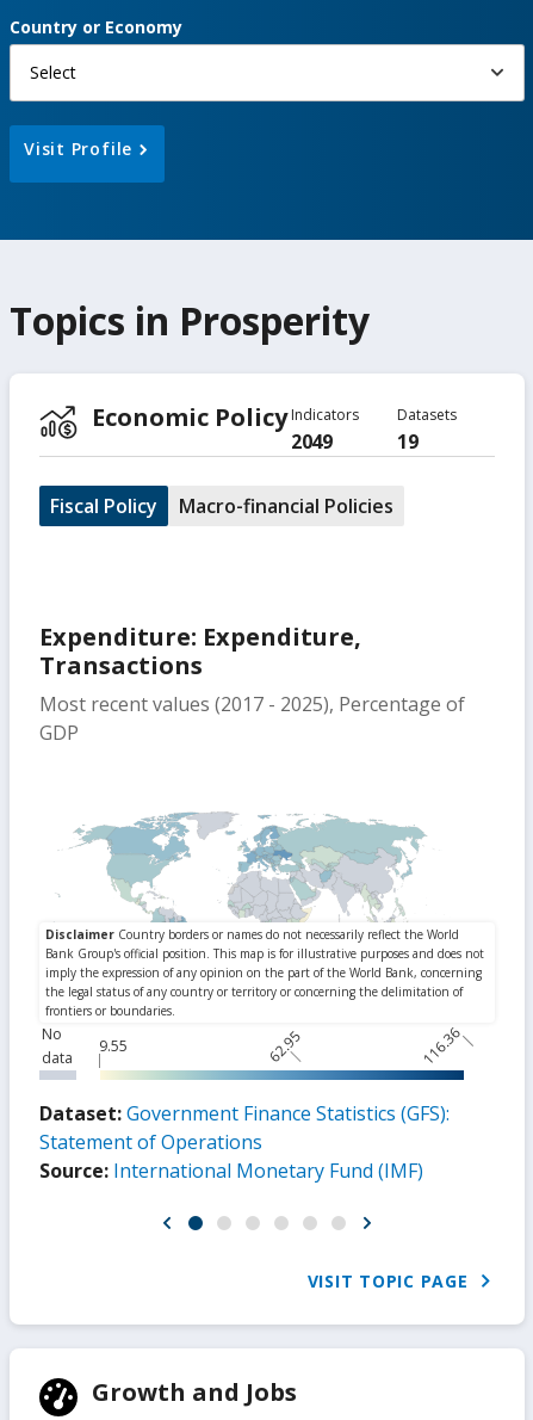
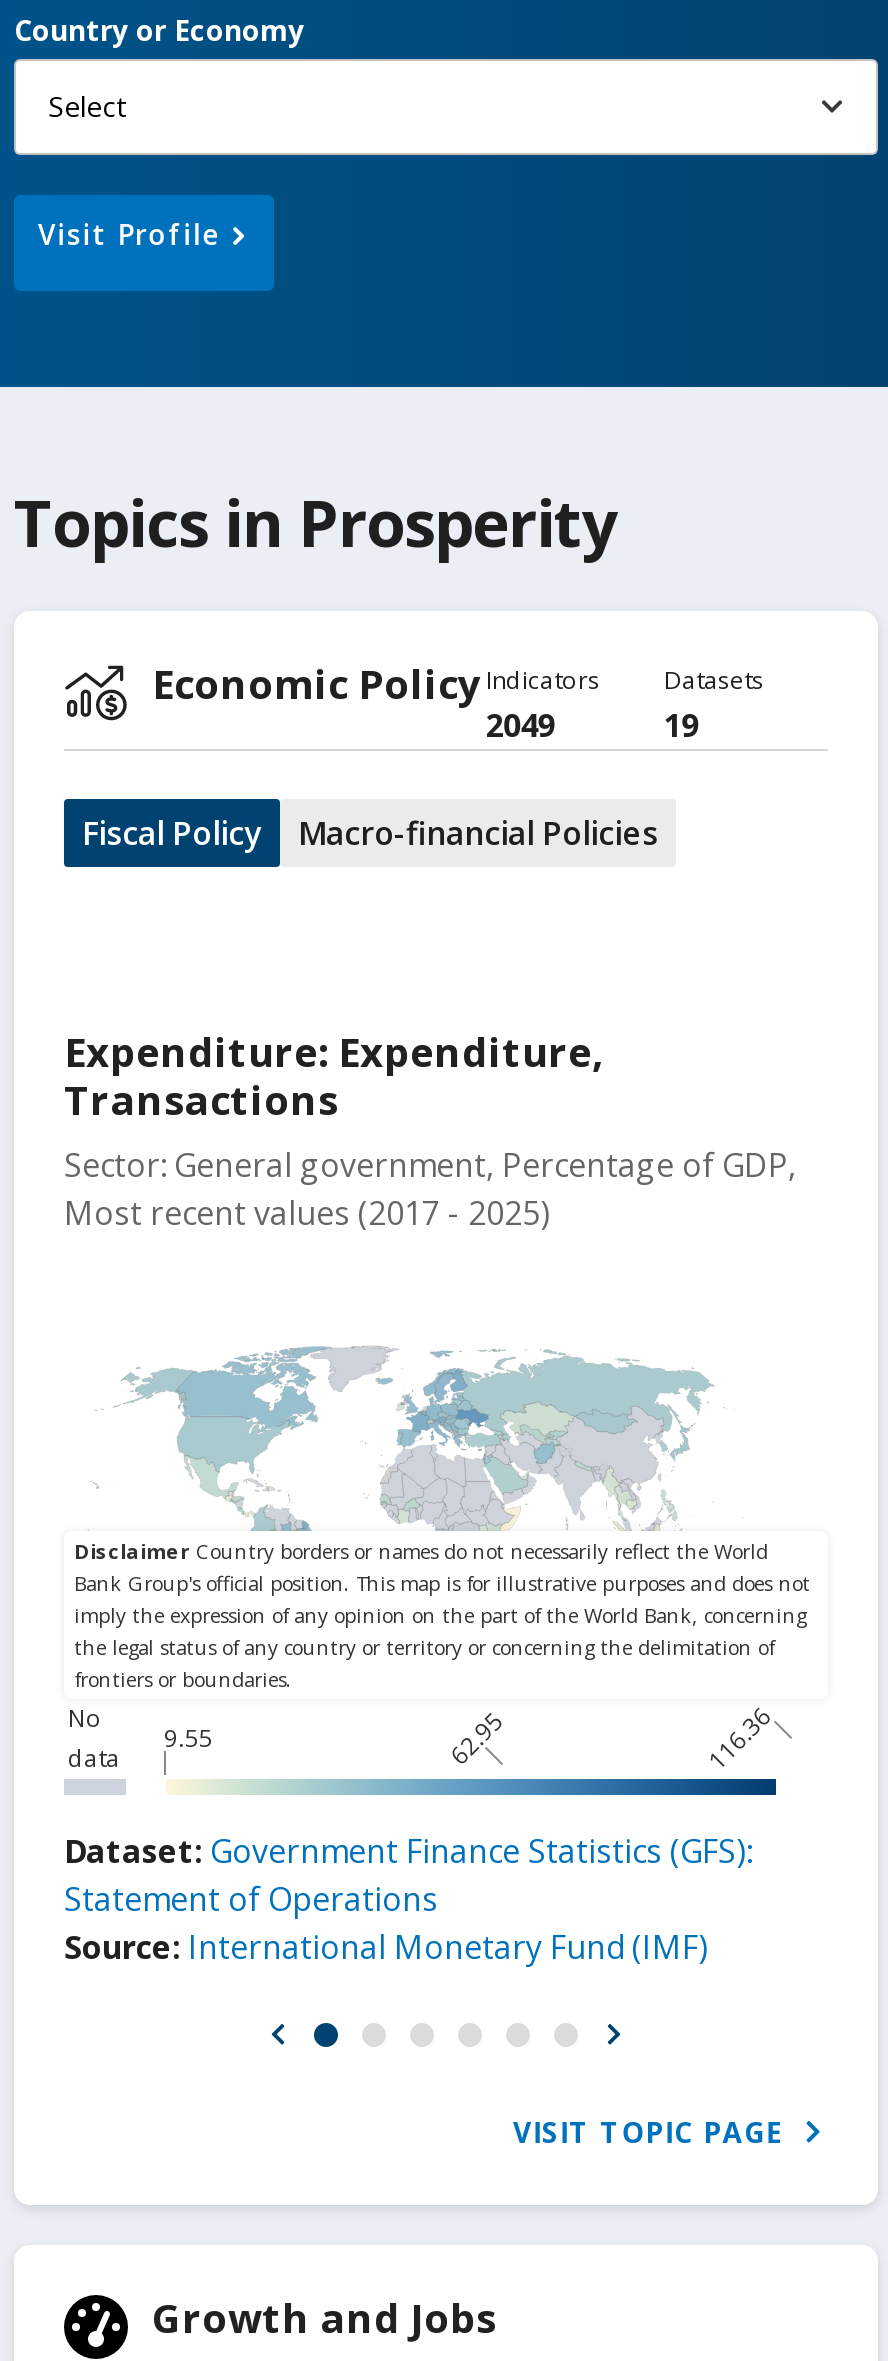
- Most recent values (2017 - 2025), Percentage of
- GDP
+ Sector: General government, Percentage of GDP,
+ Most recent values (2017 - 2025)
